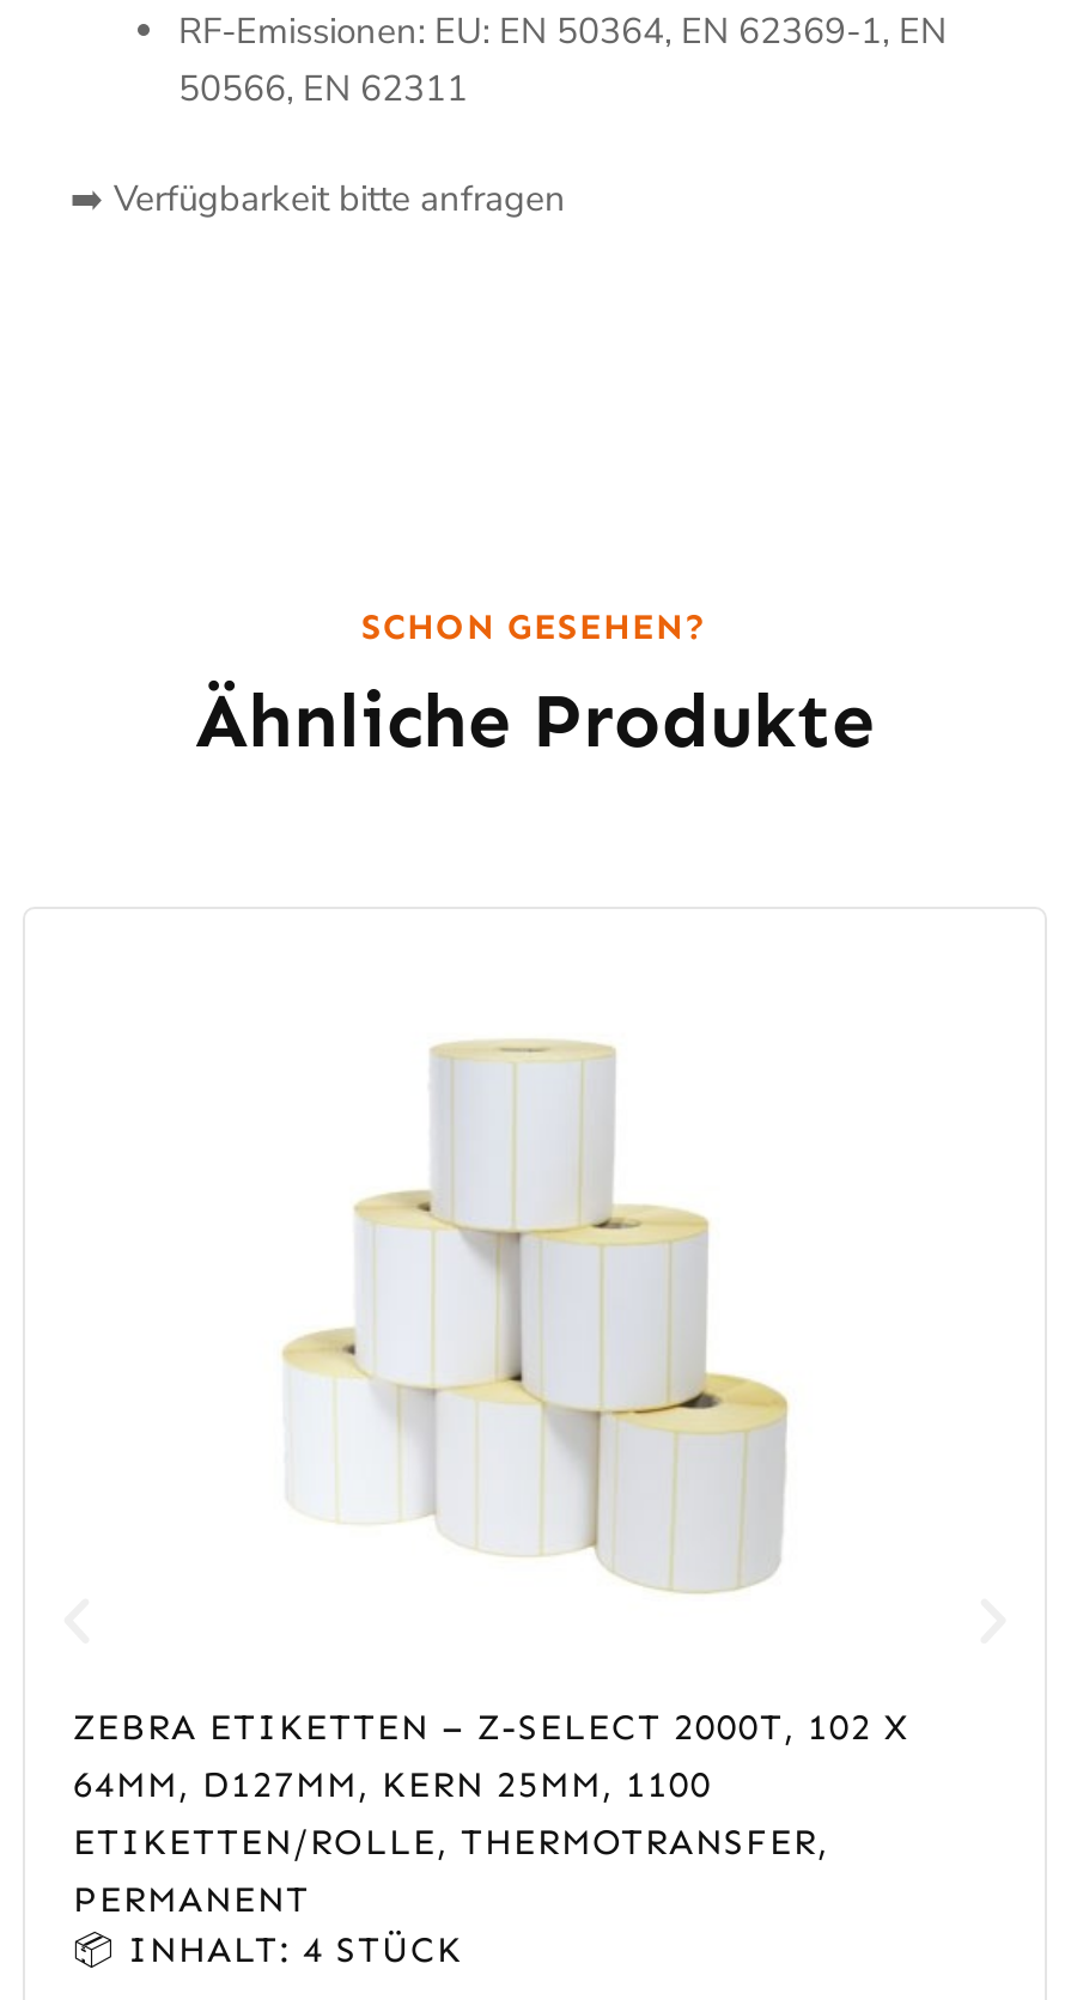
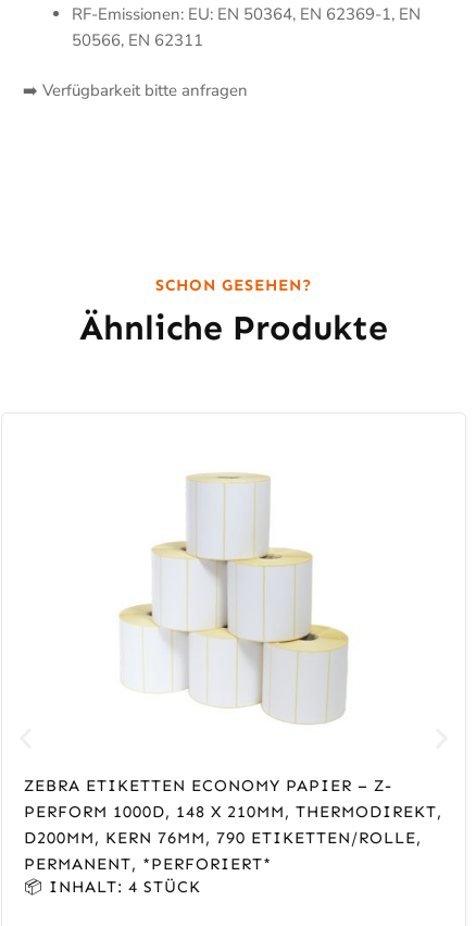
- ZEBRA ETIKETTEN – Z-SELECT 2000T, 102 X
- 64MM, D127MM, KERN 25MM, 1100
- ETIKETTEN/ROLLE, THERMOTRANSFER,
- PERMANENT
+ ZEBRA ETIKETTEN ECONOMY PAPIER – Z-
+ PERFORM 1000D, 148 X 210MM, THERMODIREKT,
+ D200MM, KERN 76MM, 790 ETIKETTEN/ROLLE,
+ PERMANENT, *PERFORIERT*
